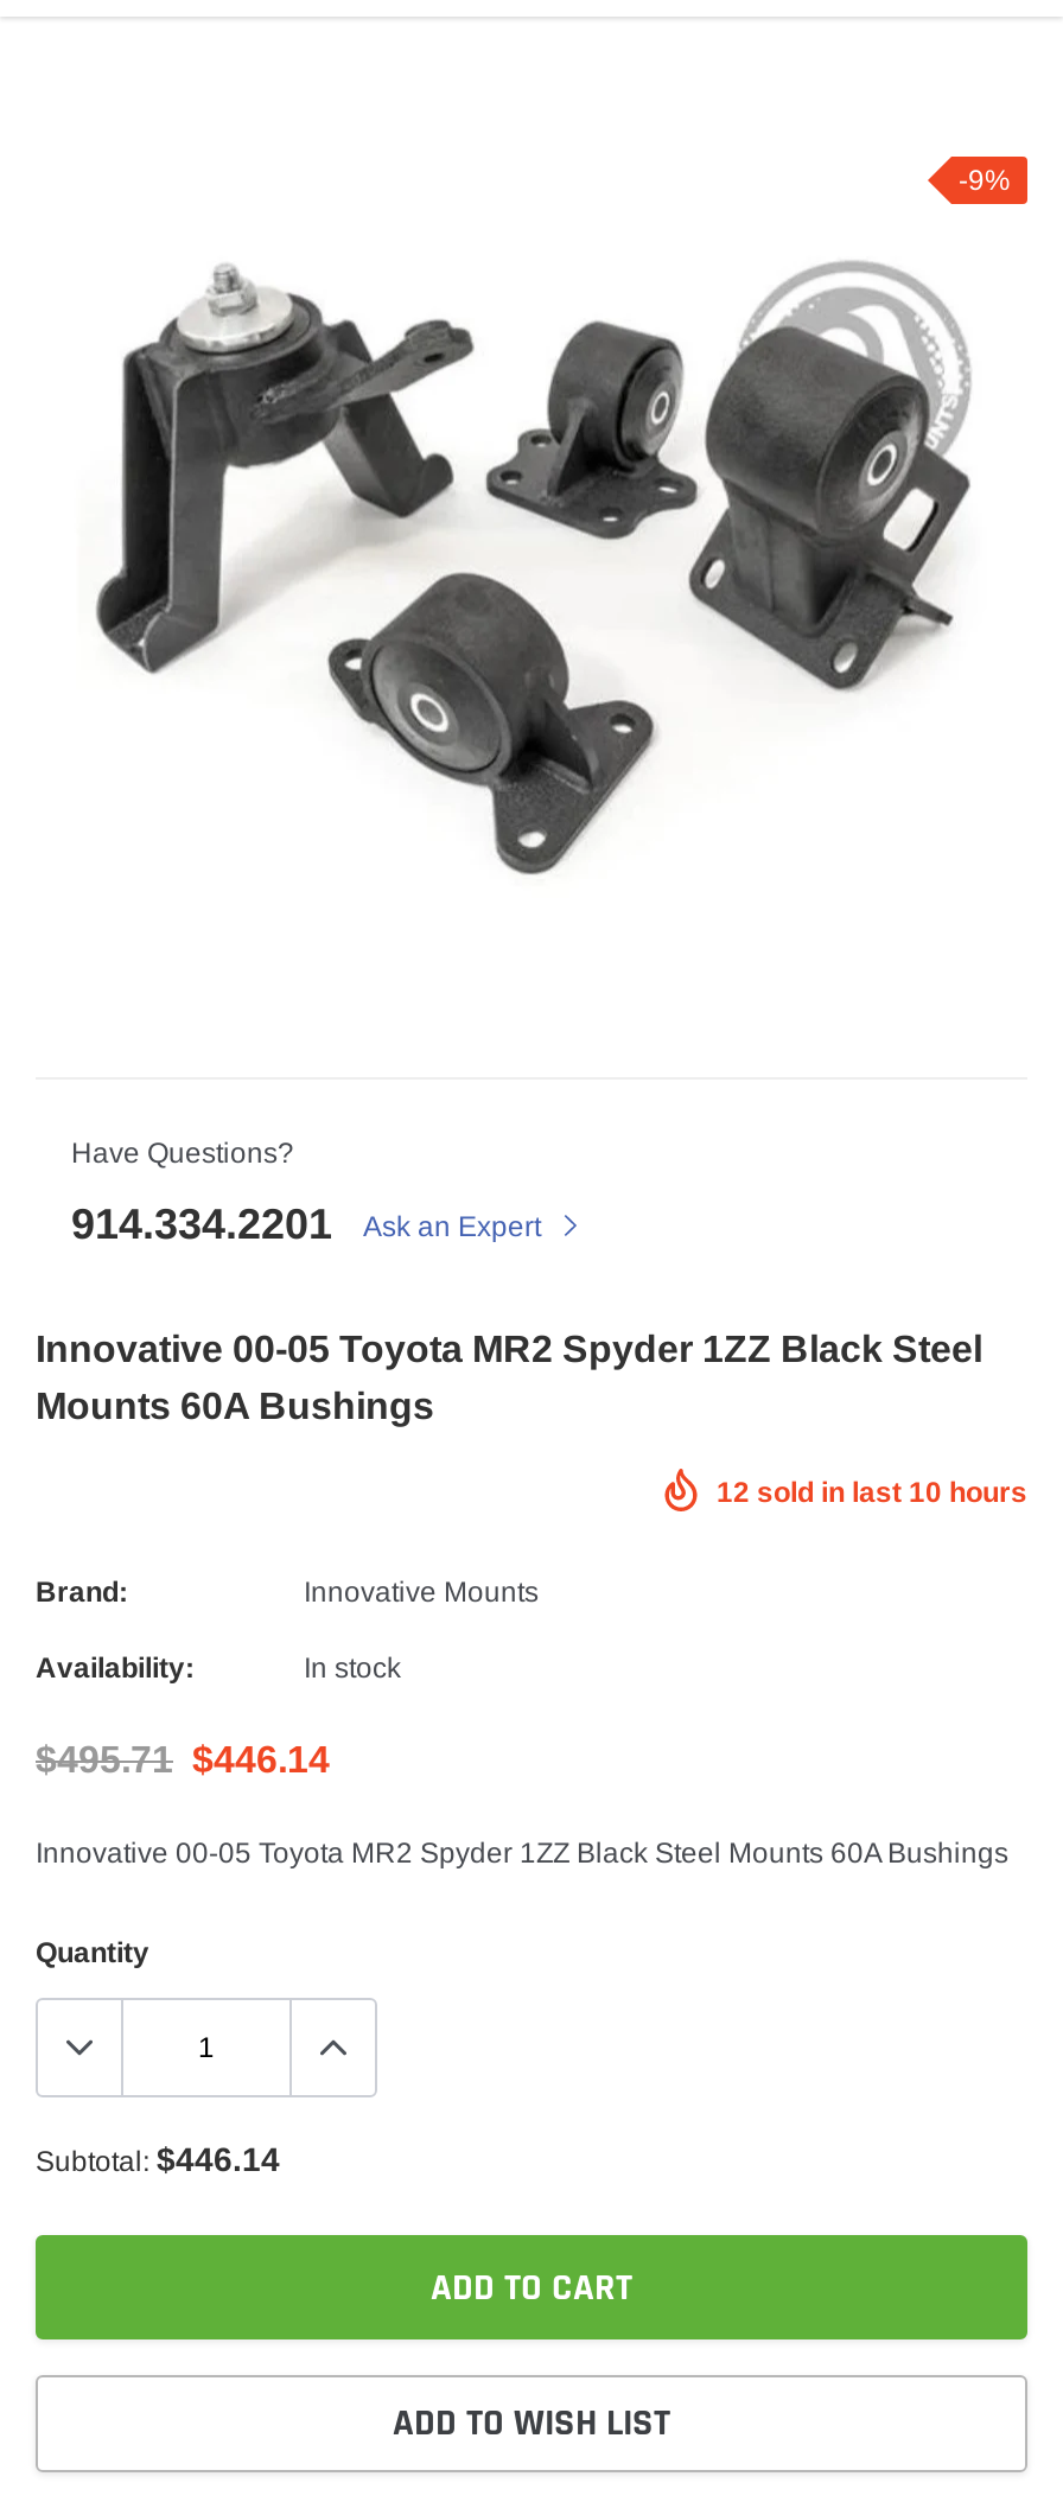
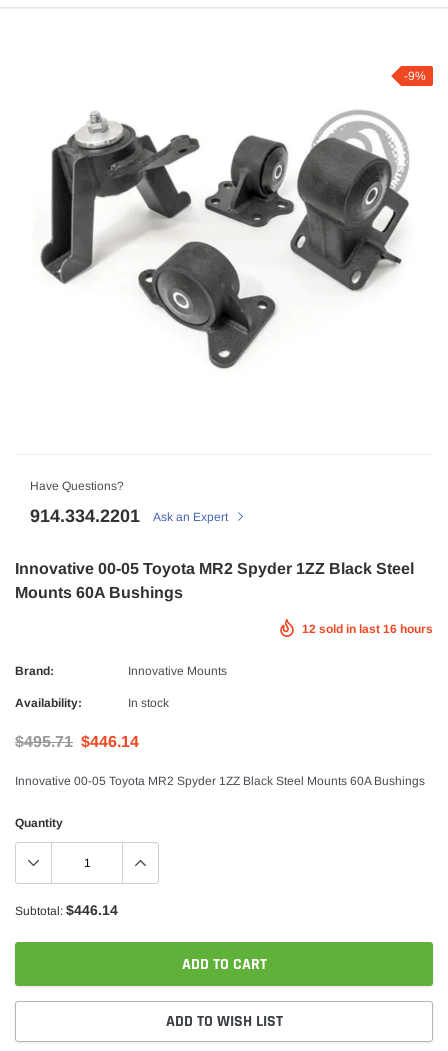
- 12 sold in last 10 hours
+ 12 sold in last 16 hours
